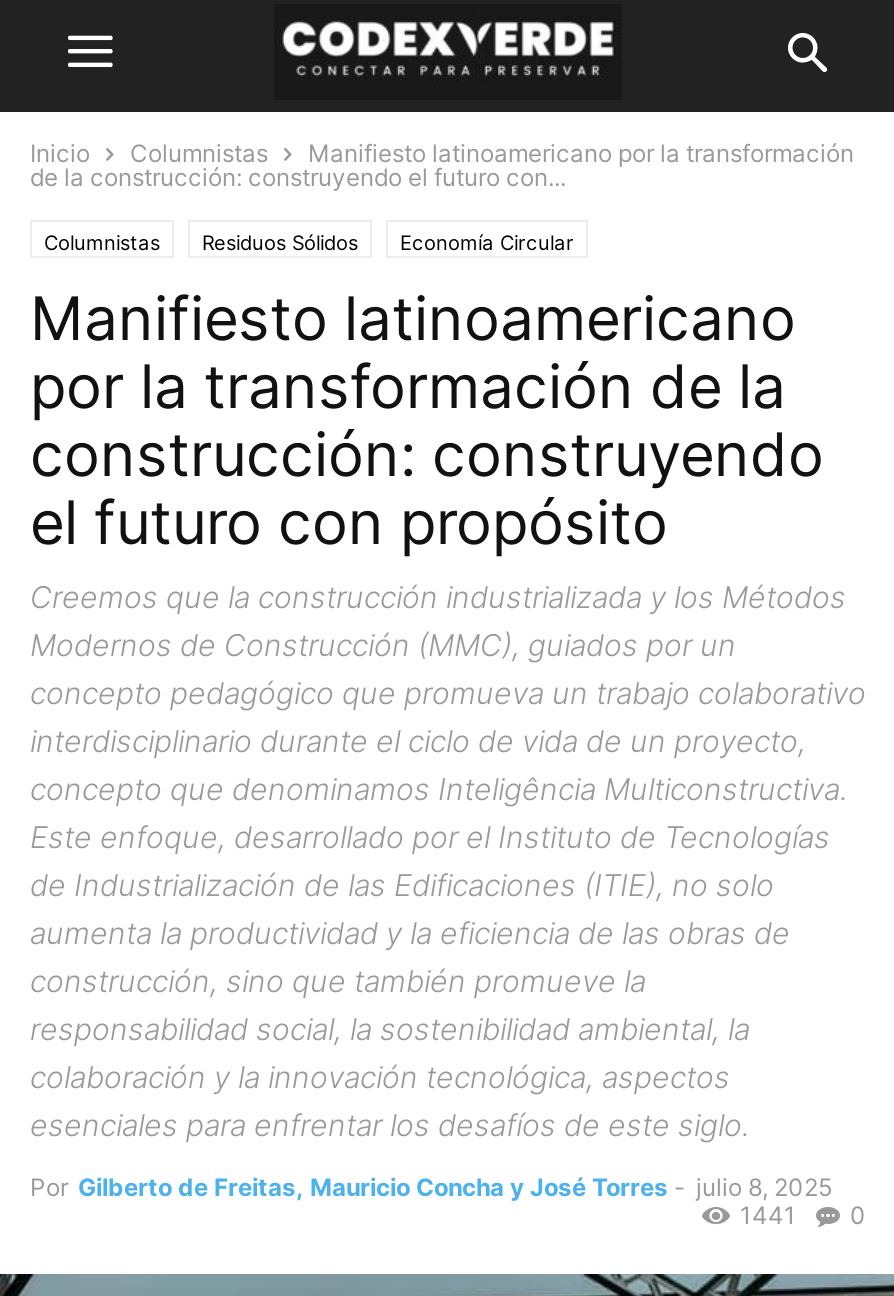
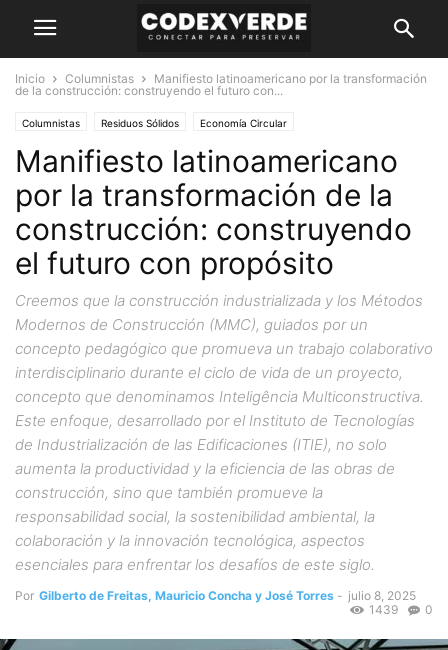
- 1441 0
+ 1439 0
